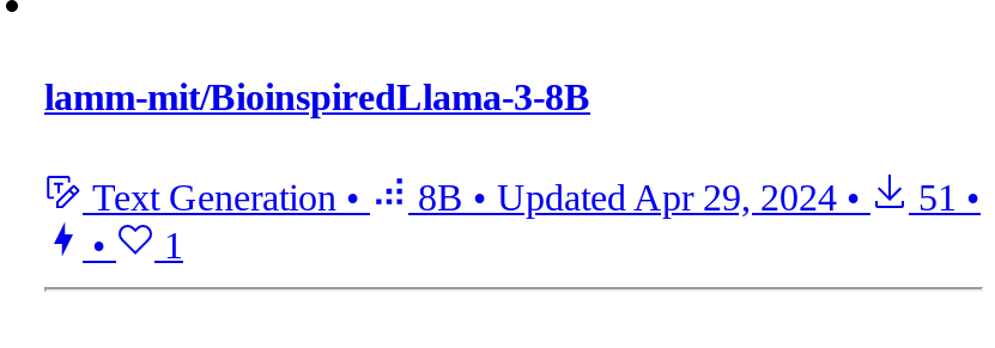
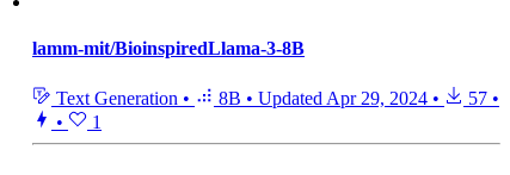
- Text Generation • 8B • Updated Apr 29, 2024 • 51 •
+ Text Generation • 8B • Updated Apr 29, 2024 • 57 •
